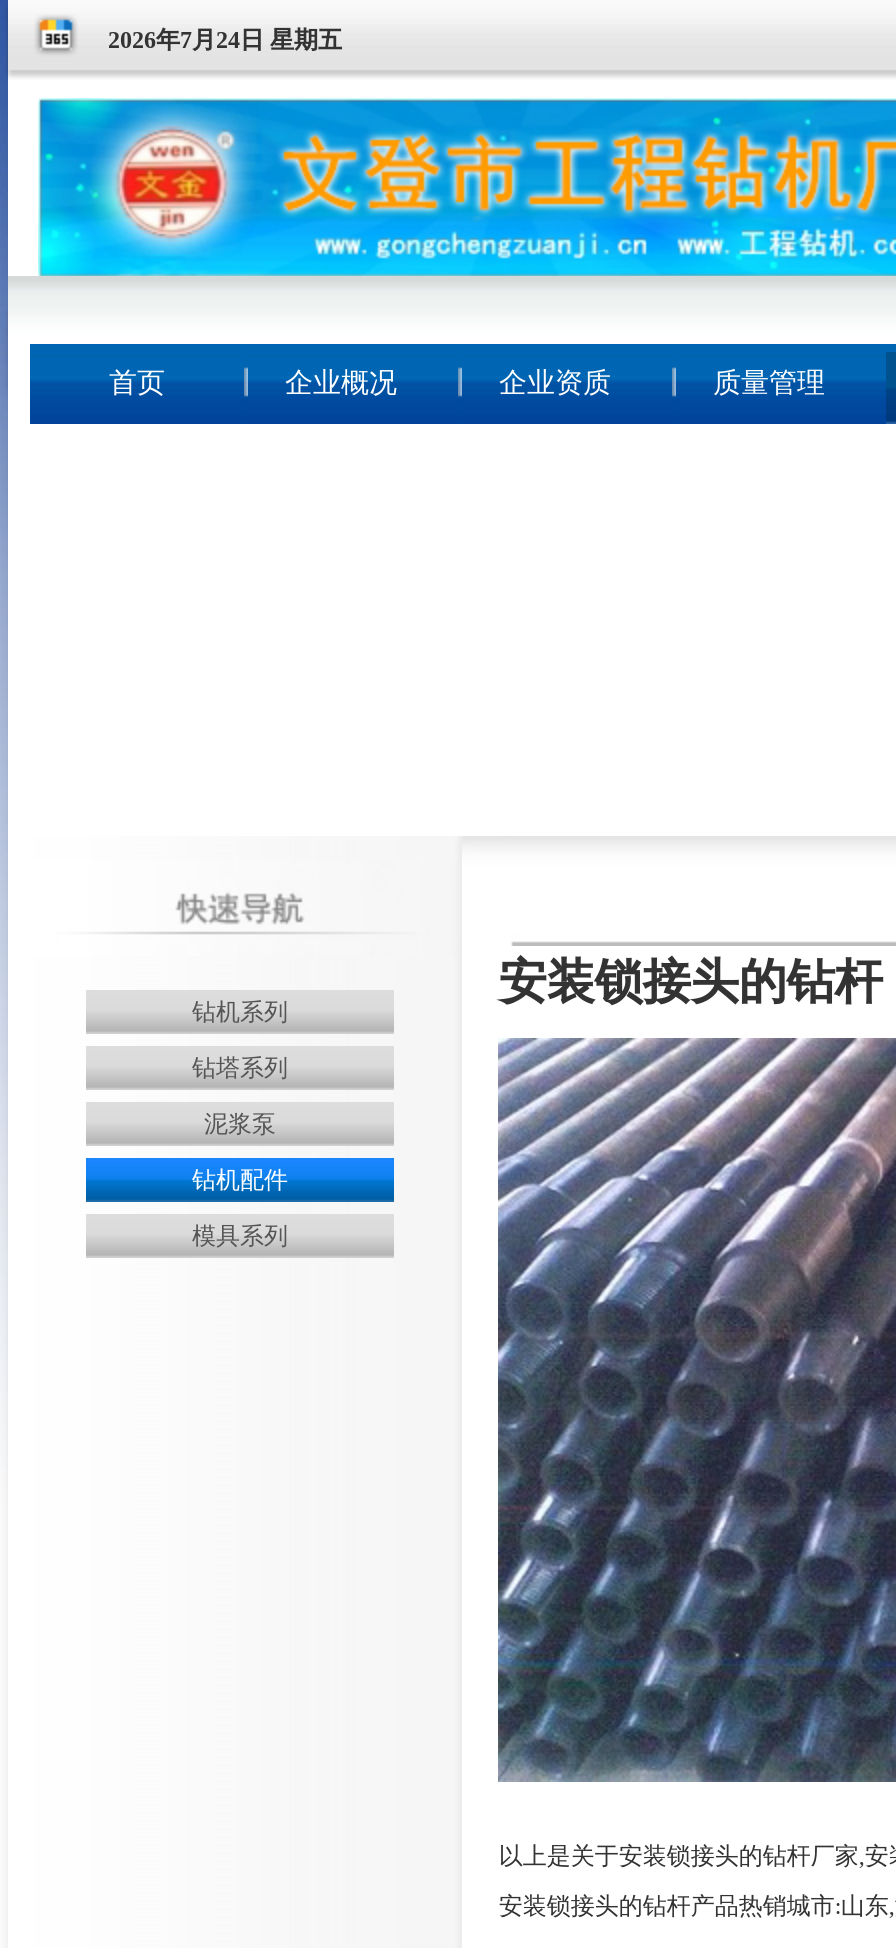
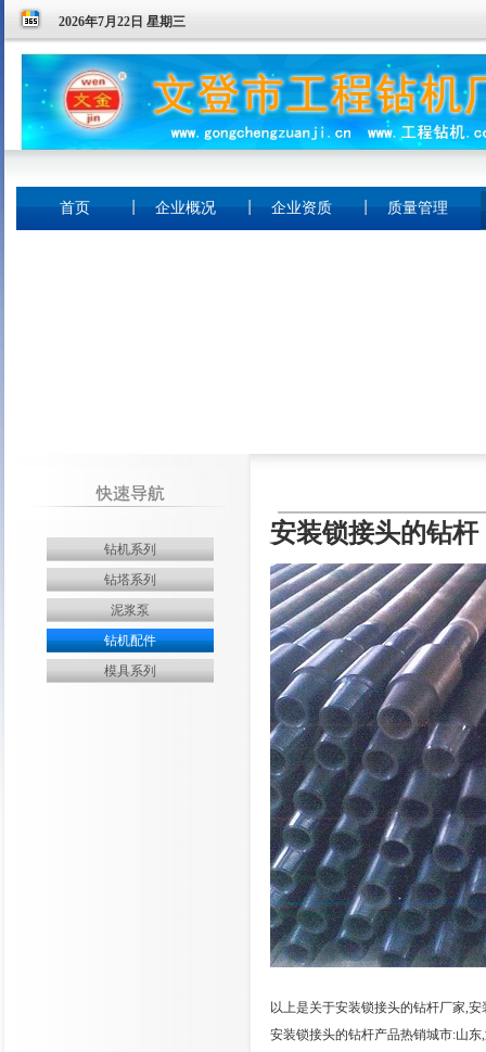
- 2026年7月24日 星期五
+ 2026年7月22日 星期三
